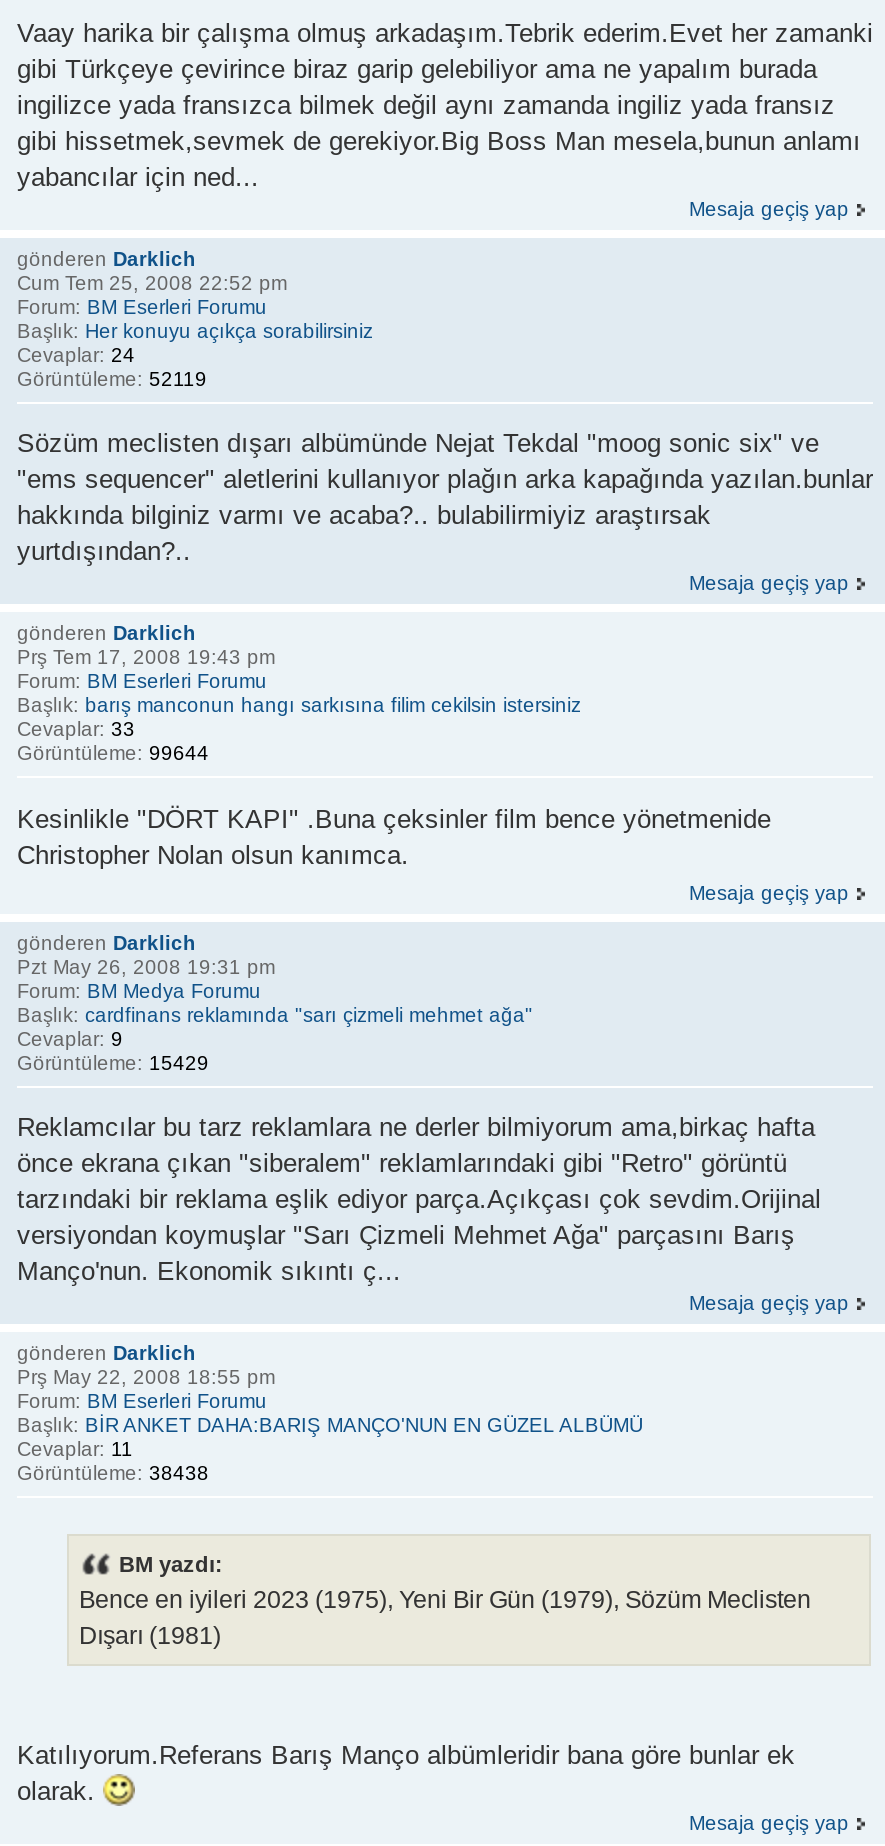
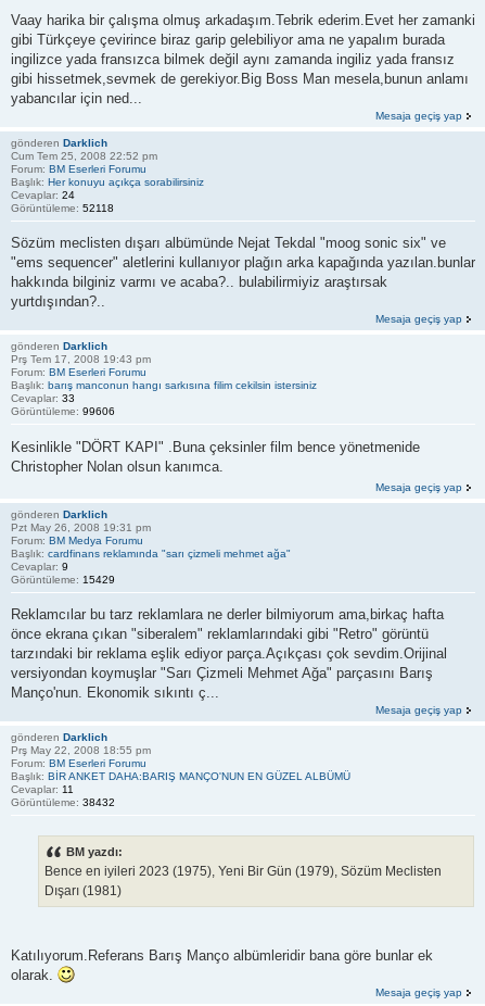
- Görüntüleme: 52119
+ Görüntüleme: 52118

- Görüntüleme: 99644
+ Görüntüleme: 99606

- Görüntüleme: 38438
+ Görüntüleme: 38432
